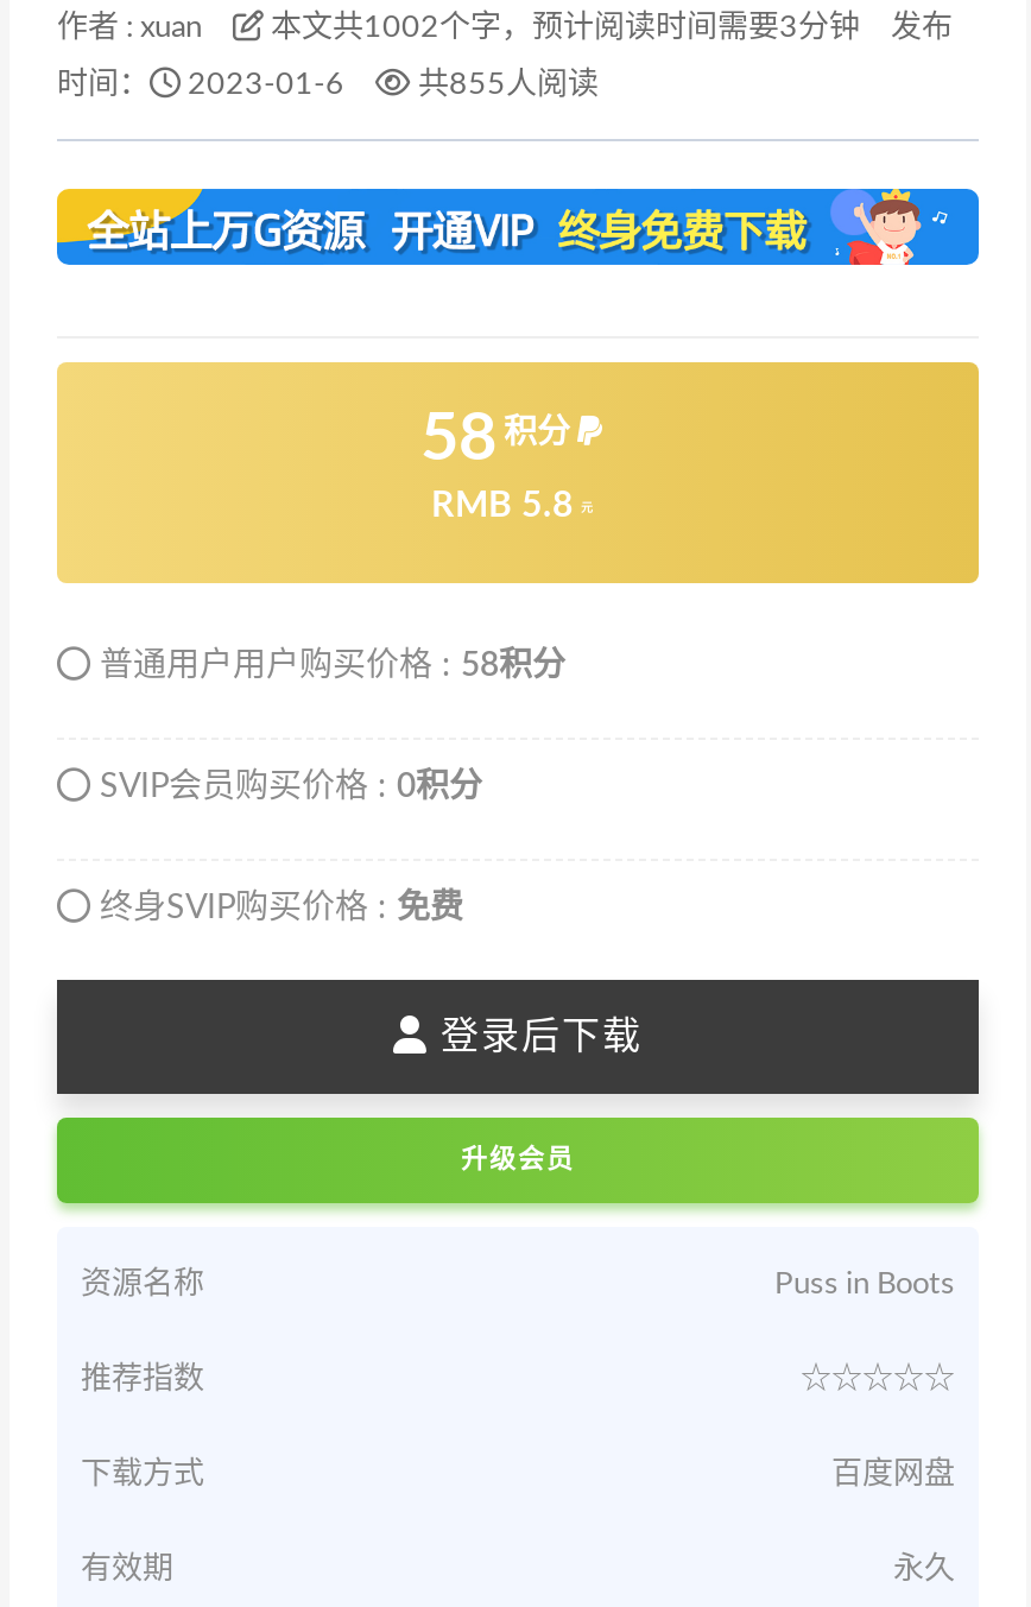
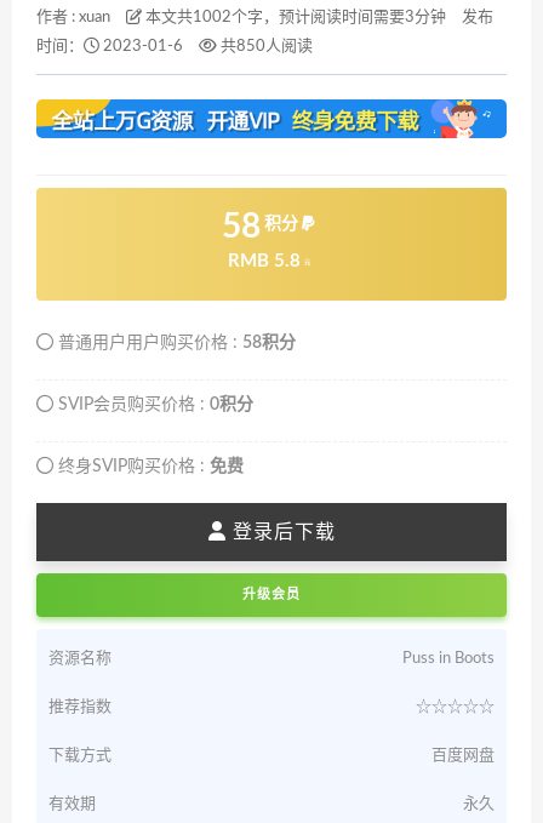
- 共855人阅读
+ 共850人阅读
